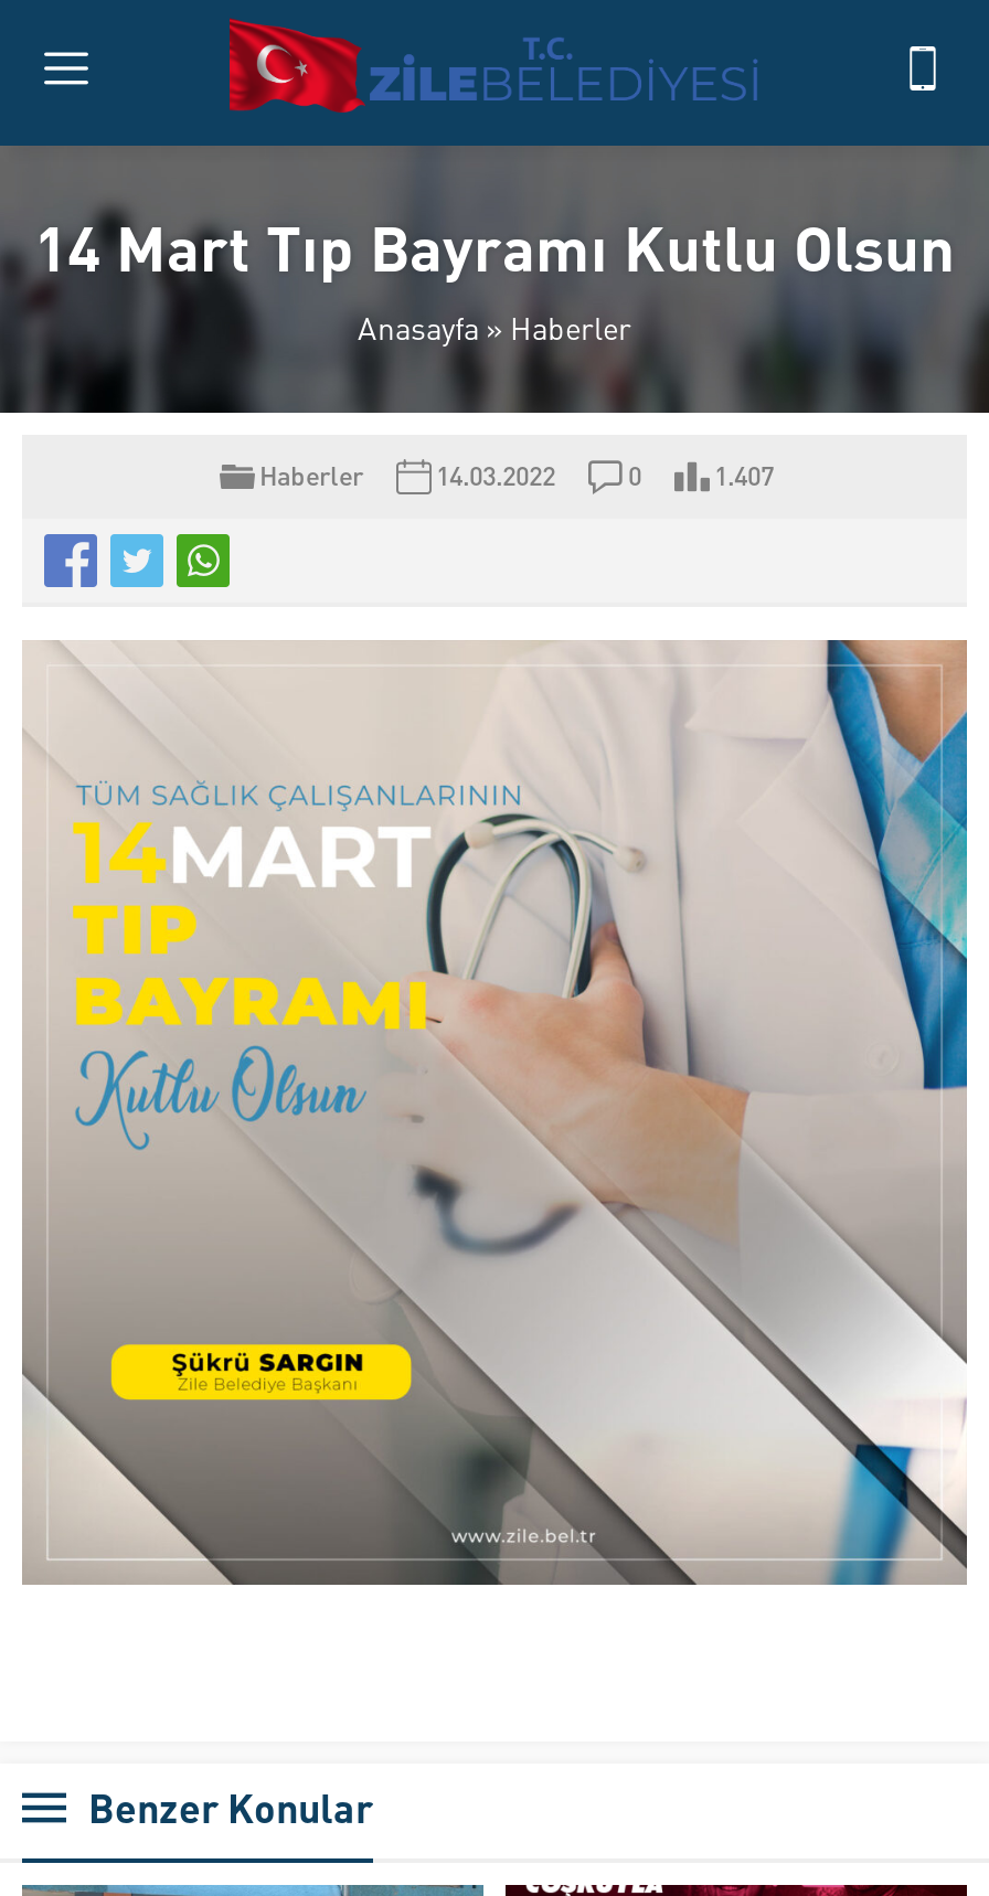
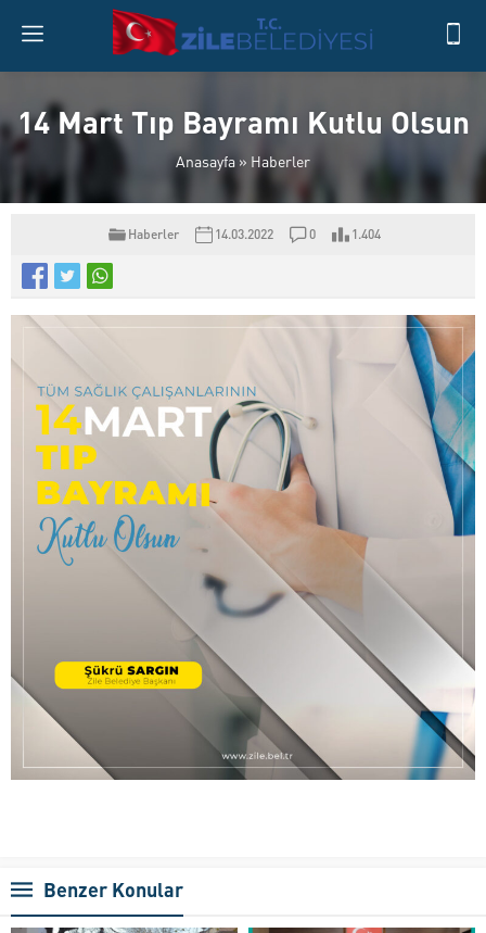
- 1.407
+ 1.404
